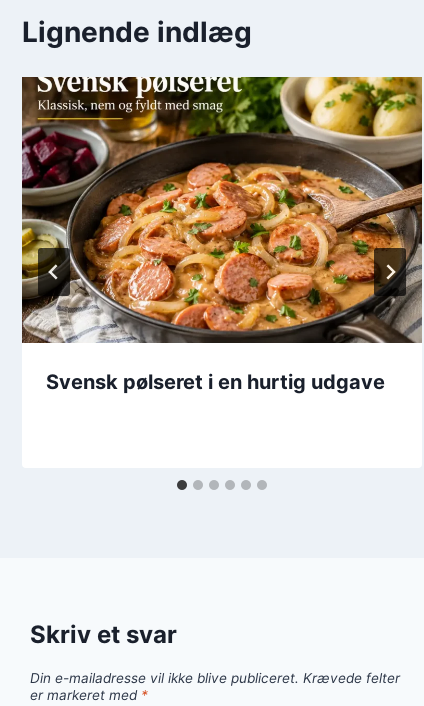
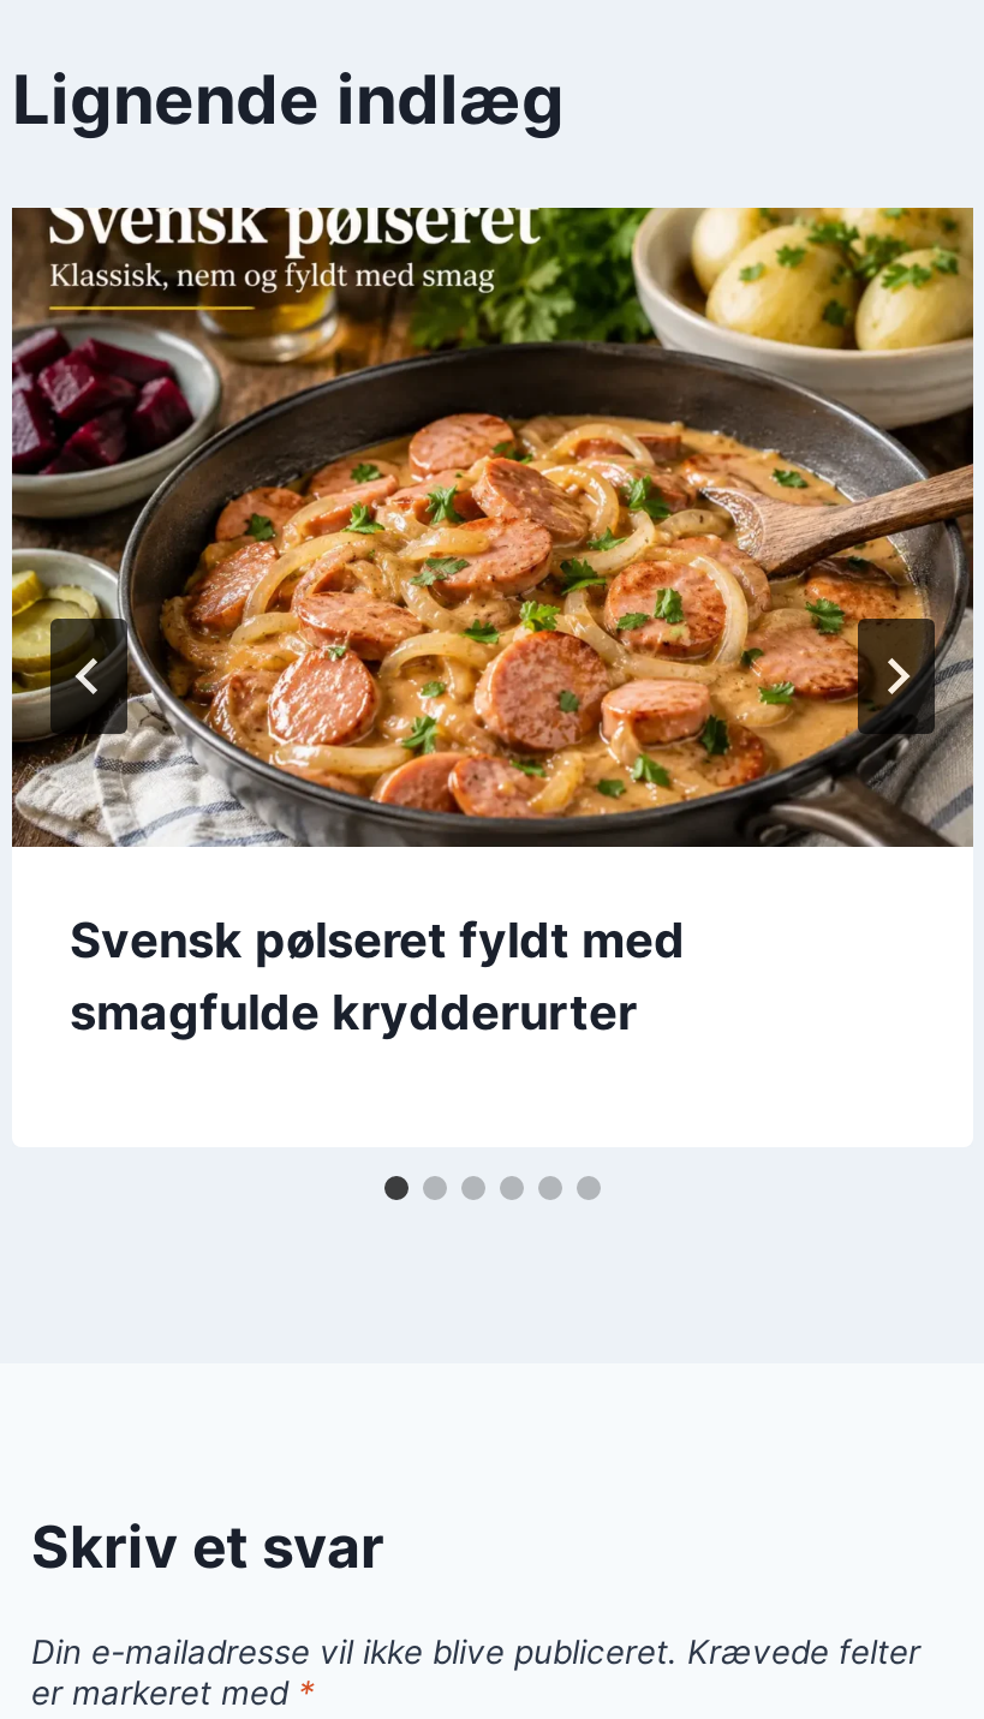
- Svensk pølseret i en hurtig udgave
+ Svensk pølseret fyldt med
+ smagfulde krydderurter
